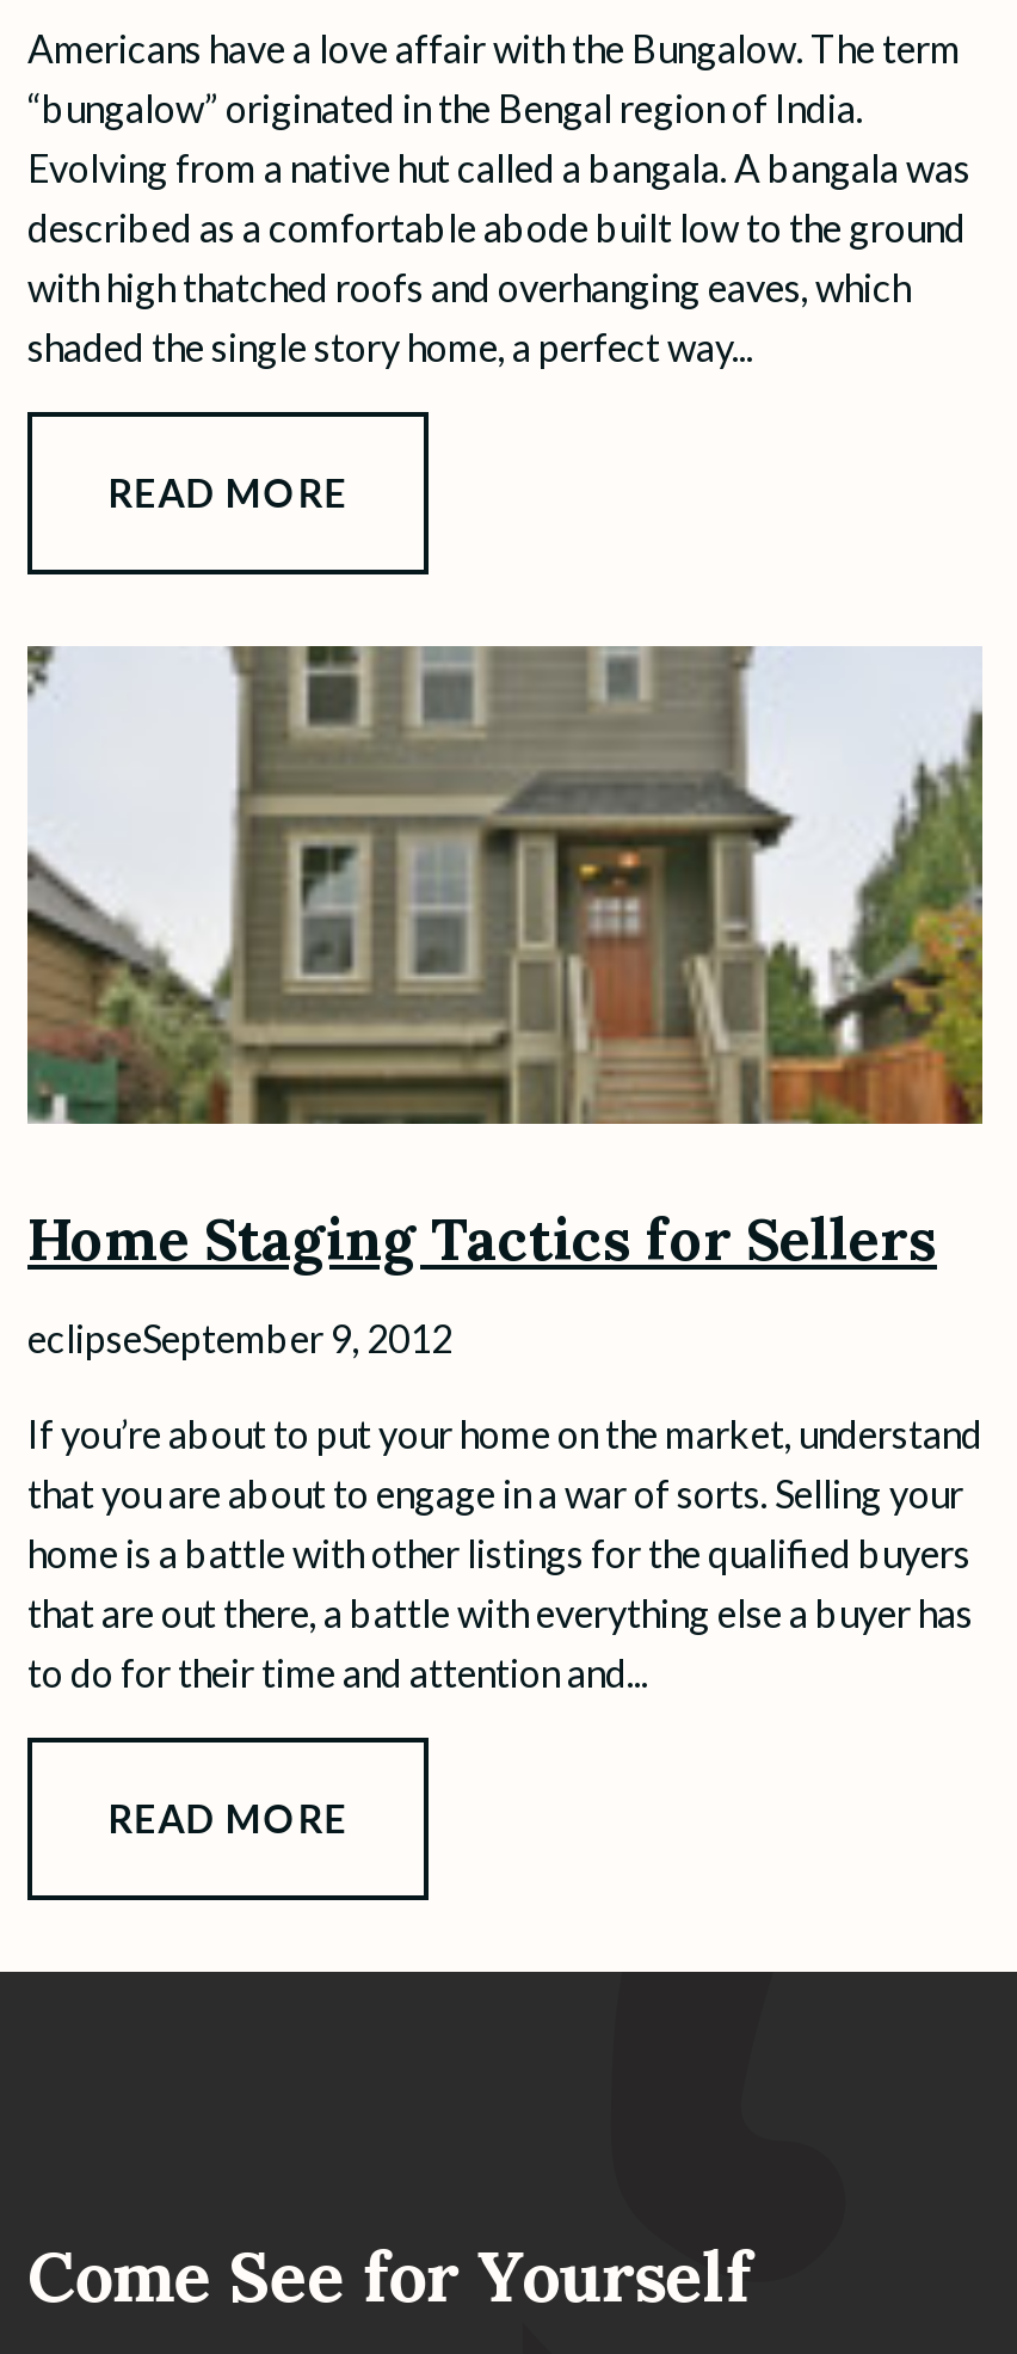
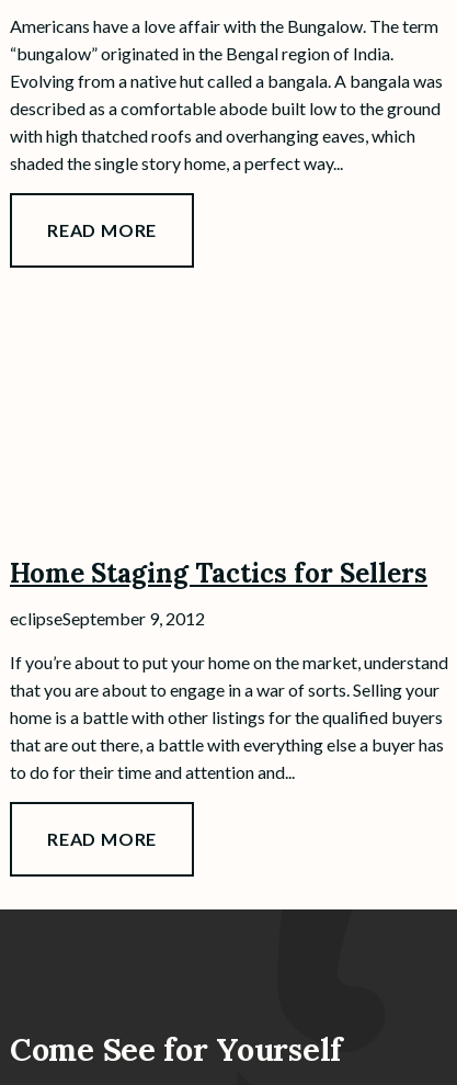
- [image]
